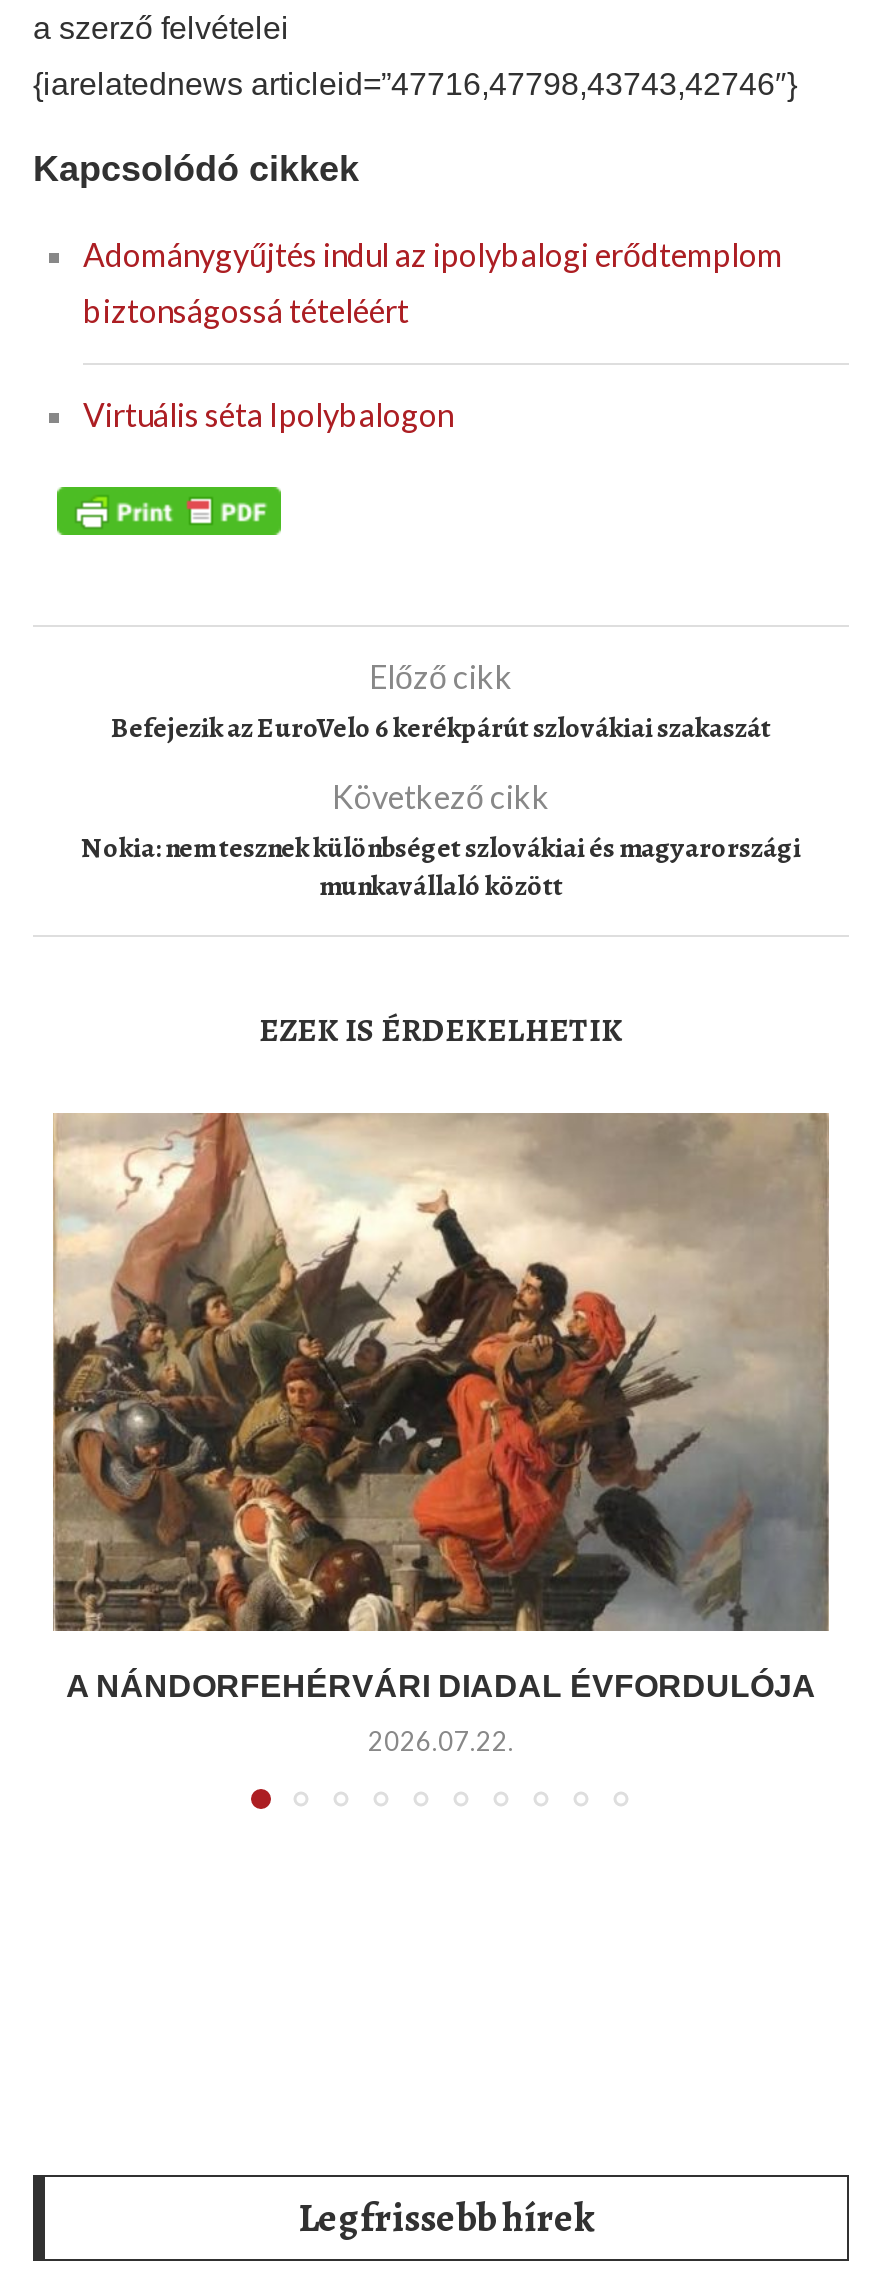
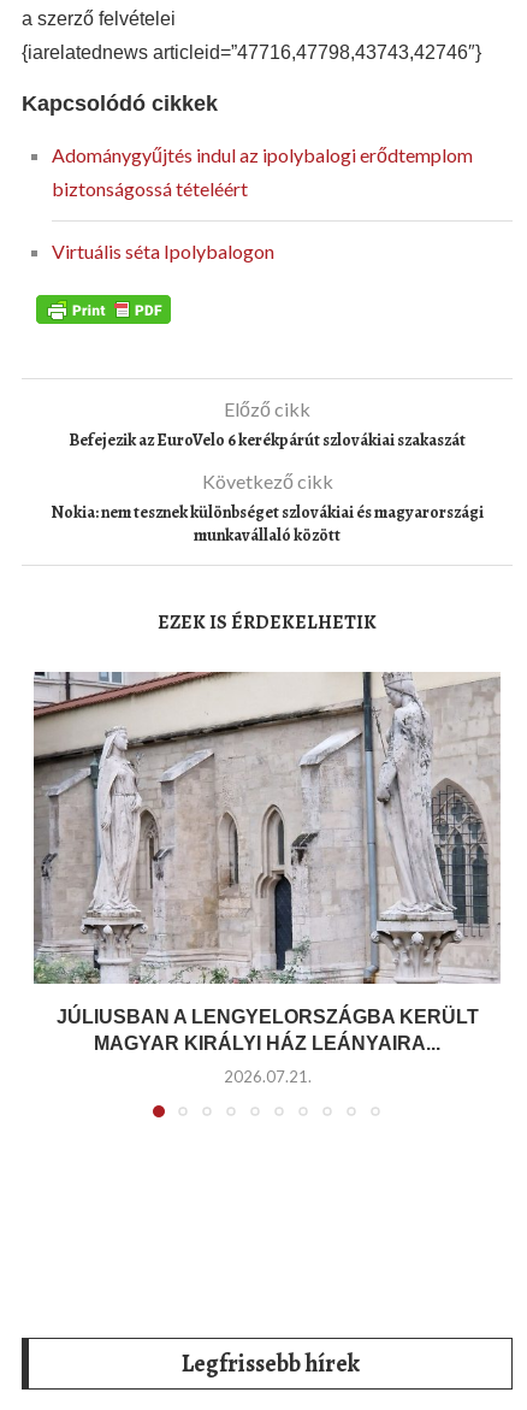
- [image]
- A NÁNDORFEHÉRVÁRI DIADAL ÉVFORDULÓJA
+ [image]
+ JÚLIUSBAN A LENGYELORSZÁGBA KERÜLT
+ MAGYAR KIRÁLYI HÁZ LEÁNYAIRA...

- 2026.07.22.
+ 2026.07.21.
